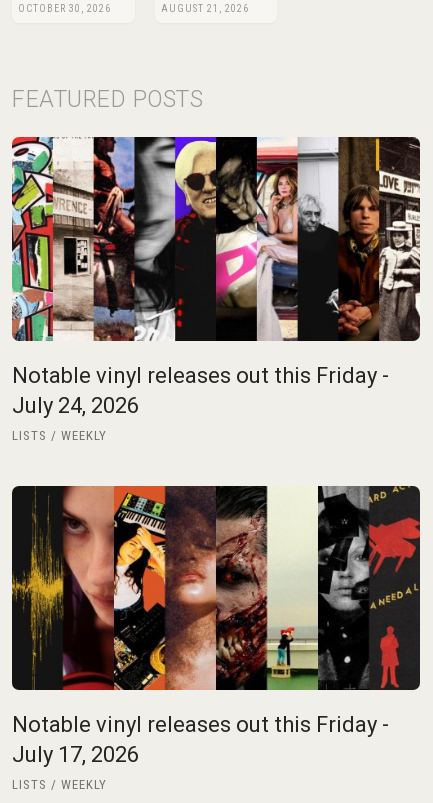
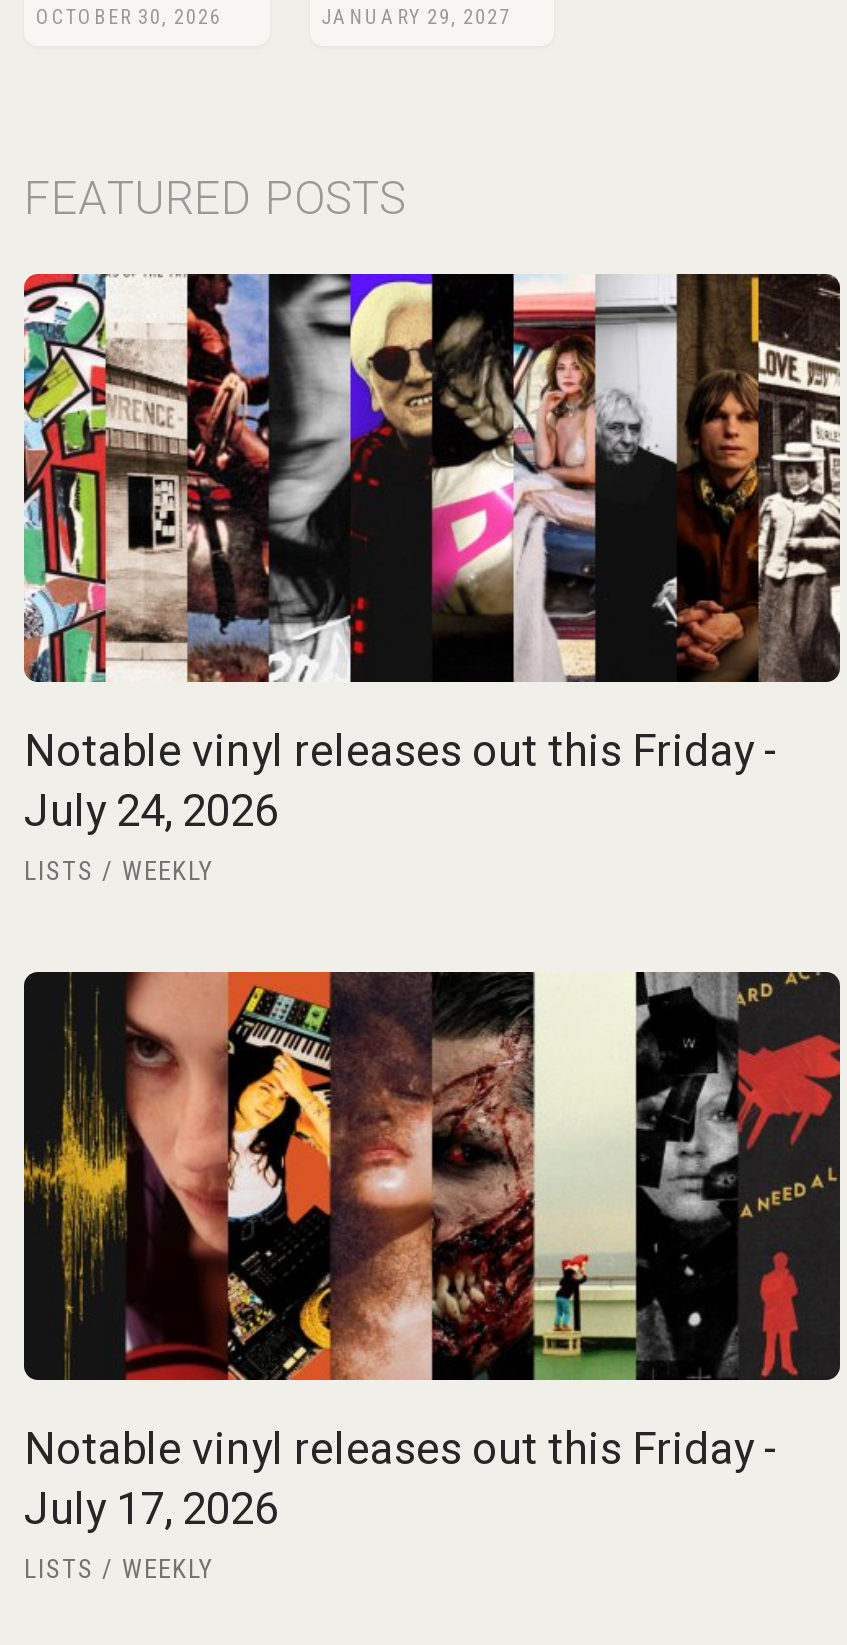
- AUGUST 21, 2026
+ JANUARY 29, 2027
